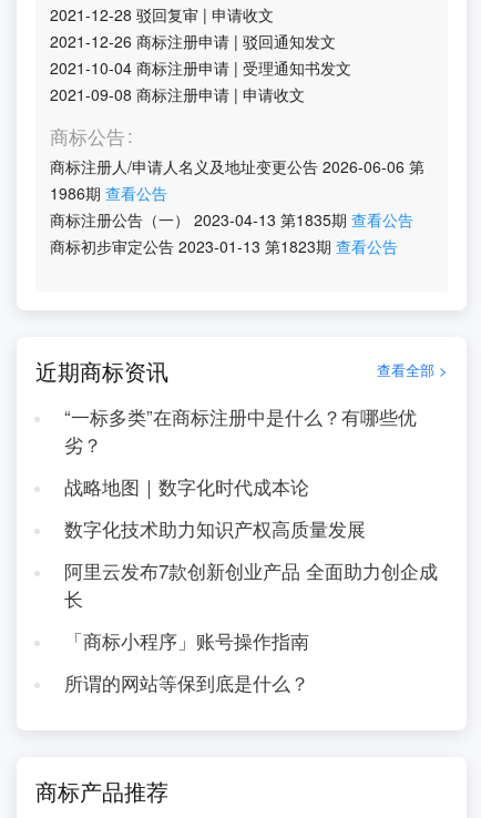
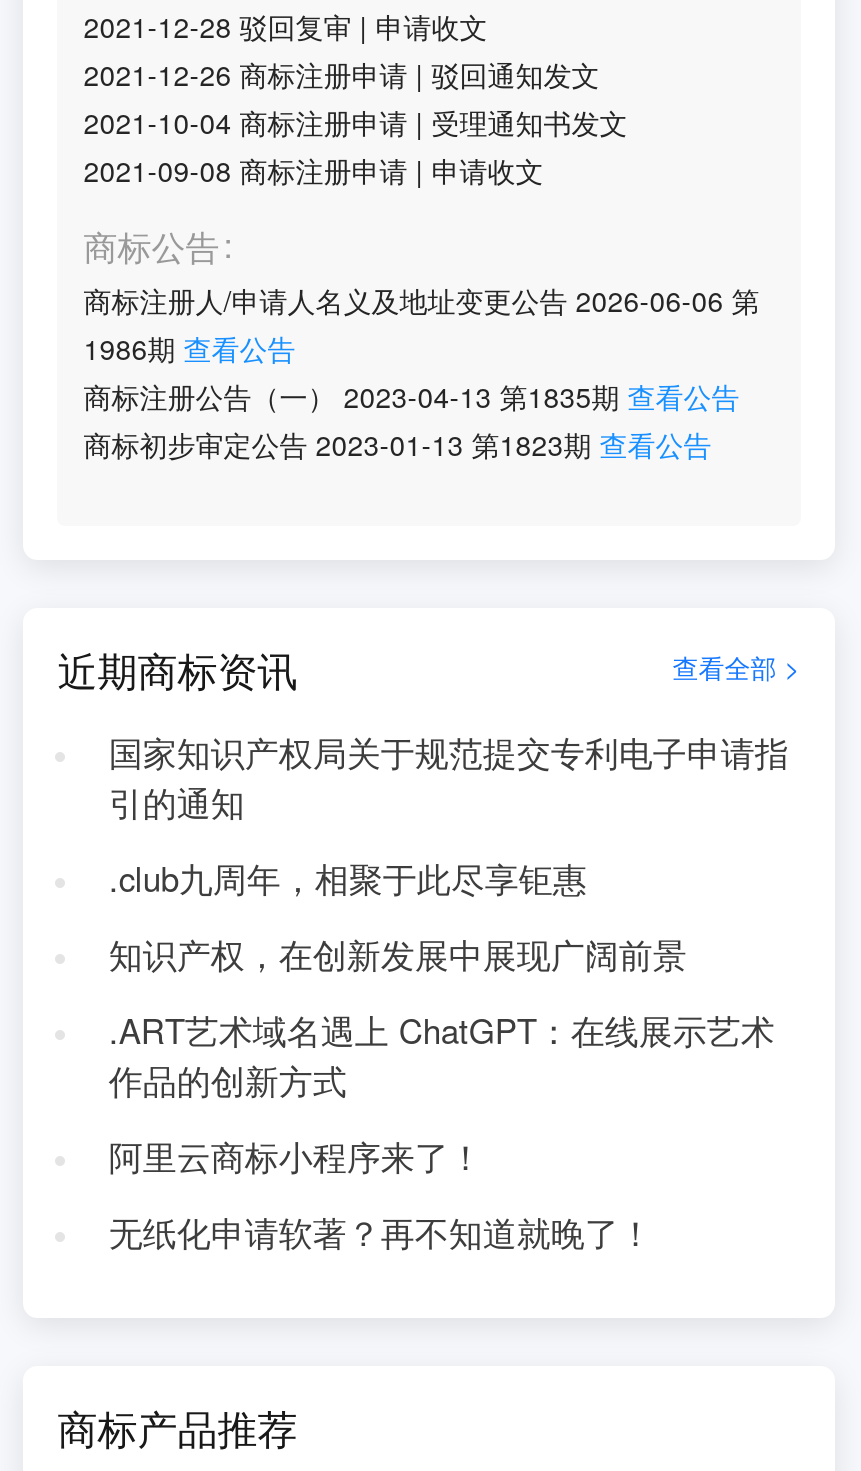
- “一标多类”在商标注册中是什么？有哪些优
- 劣？
+ 国家知识产权局关于规范提交专利电子申请指
+ 引的通知

- 战略地图｜数字化时代成本论
+ .club九周年，相聚于此尽享钜惠

- 数字化技术助力知识产权高质量发展
+ 知识产权，在创新发展中展现广阔前景

- 阿里云发布7款创新创业产品 全面助力创企成
- 长
+ .ART艺术域名遇上 ChatGPT：在线展示艺术
+ 作品的创新方式

- 「商标小程序」账号操作指南
+ 阿里云商标小程序来了！

- 所谓的网站等保到底是什么？
+ 无纸化申请软著？再不知道就晚了！
